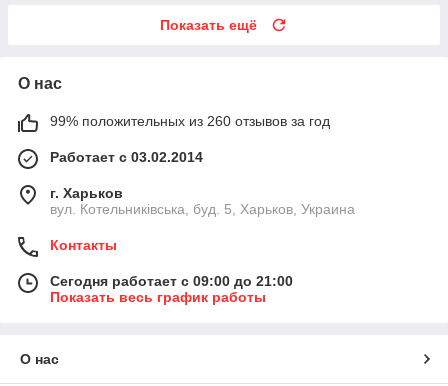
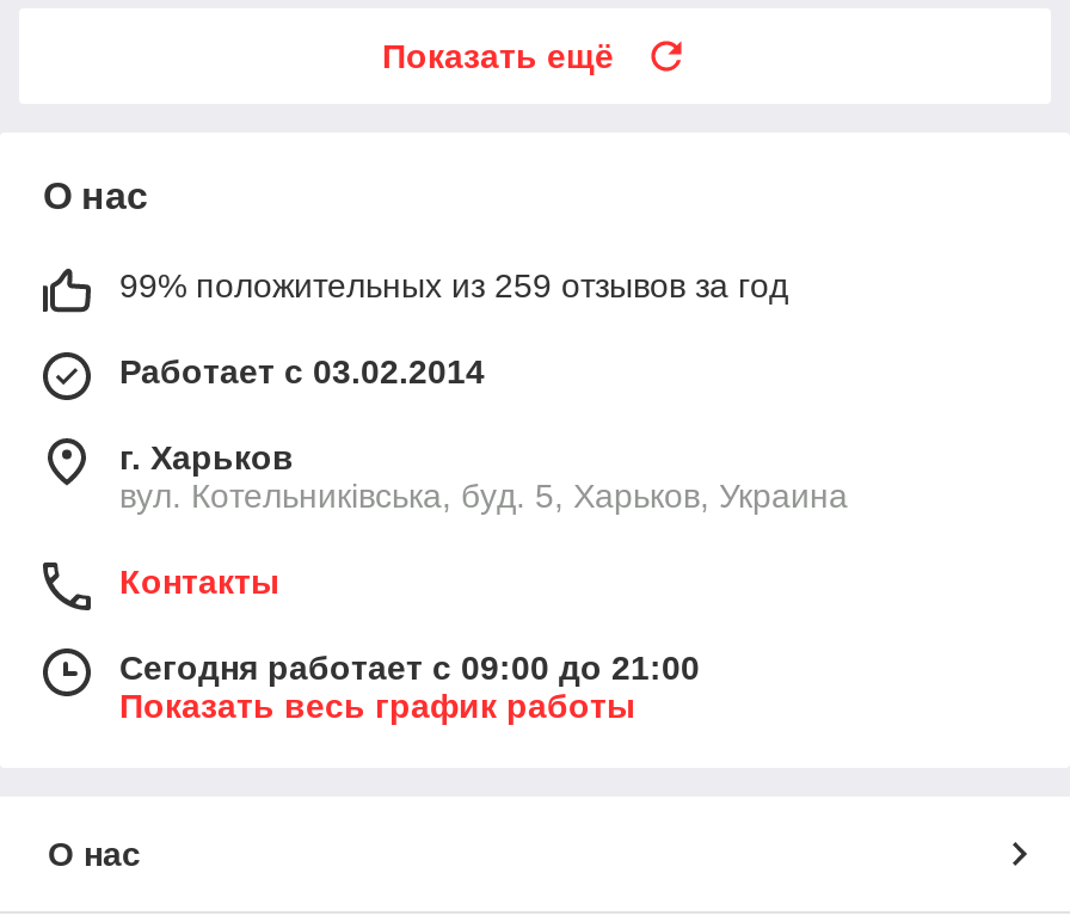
- 99% положительных из 260 отзывов за год
+ 99% положительных из 259 отзывов за год
